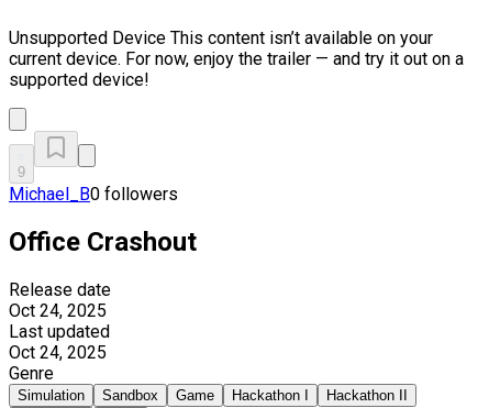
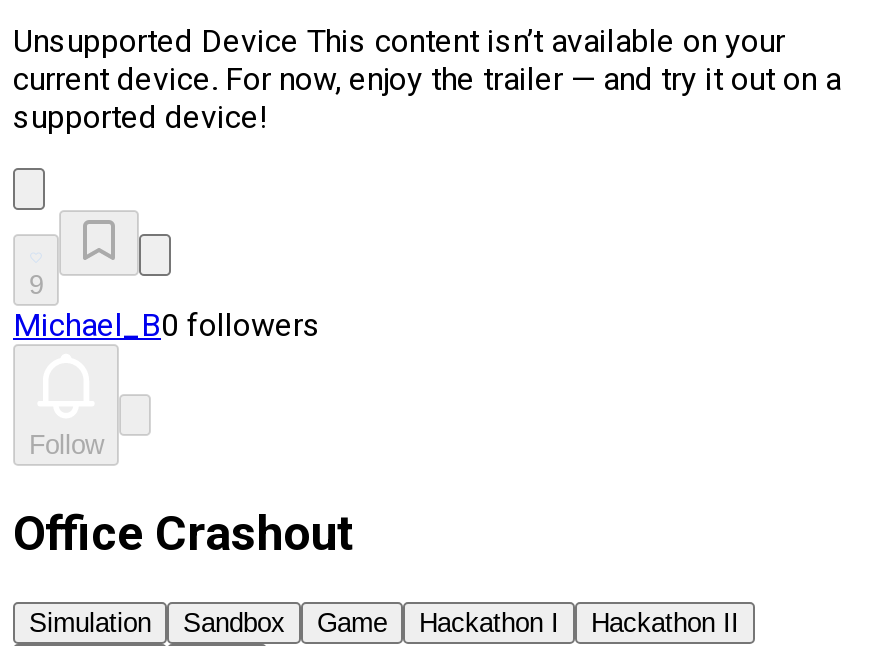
+ Follow

moved down: Office Crashout

- Release date
- Oct 24, 2025
- Last updated
- Oct 24, 2025
- Genre
